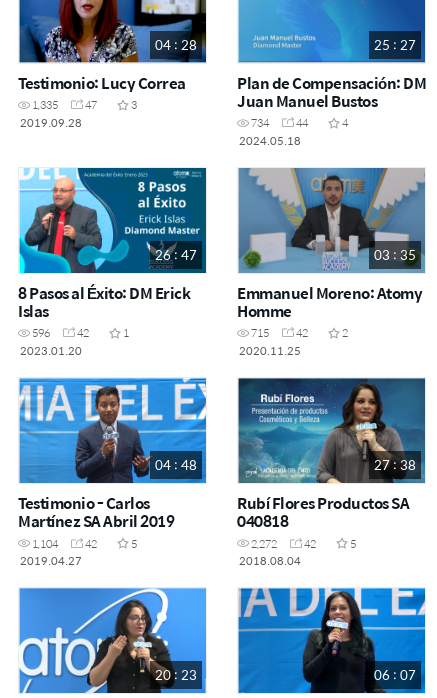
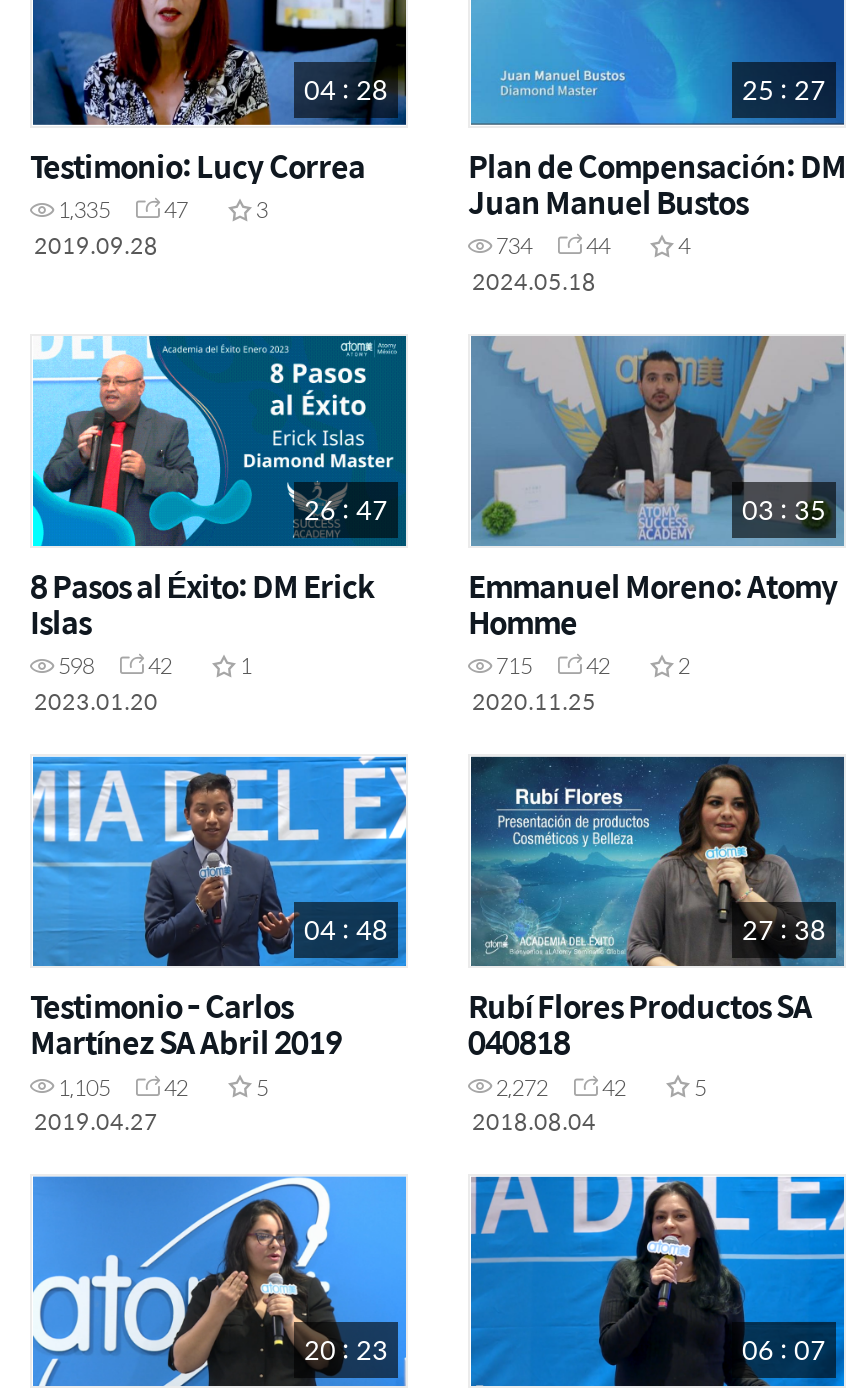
- 596 42 1
+ 598 42 1

- 1,104 42 5
+ 1,105 42 5
